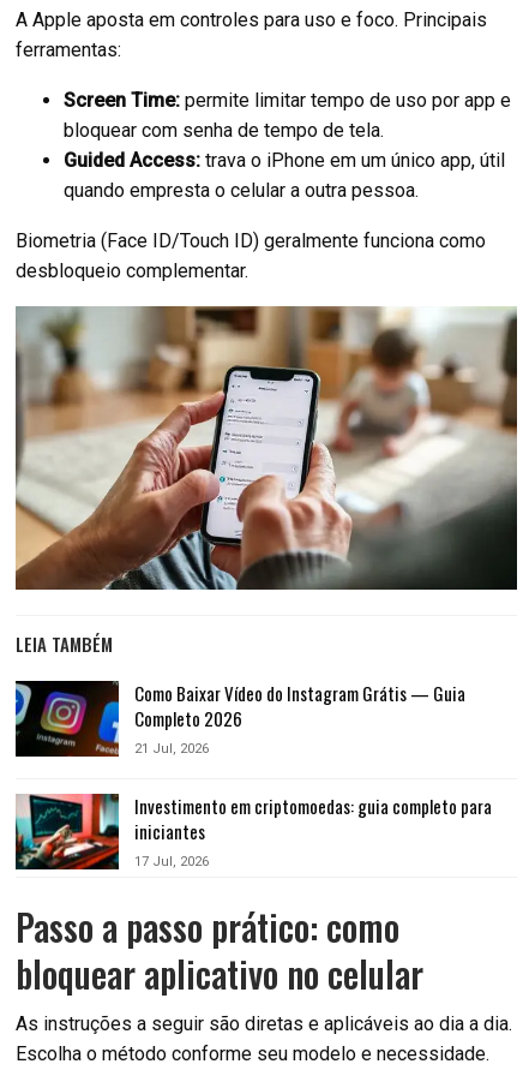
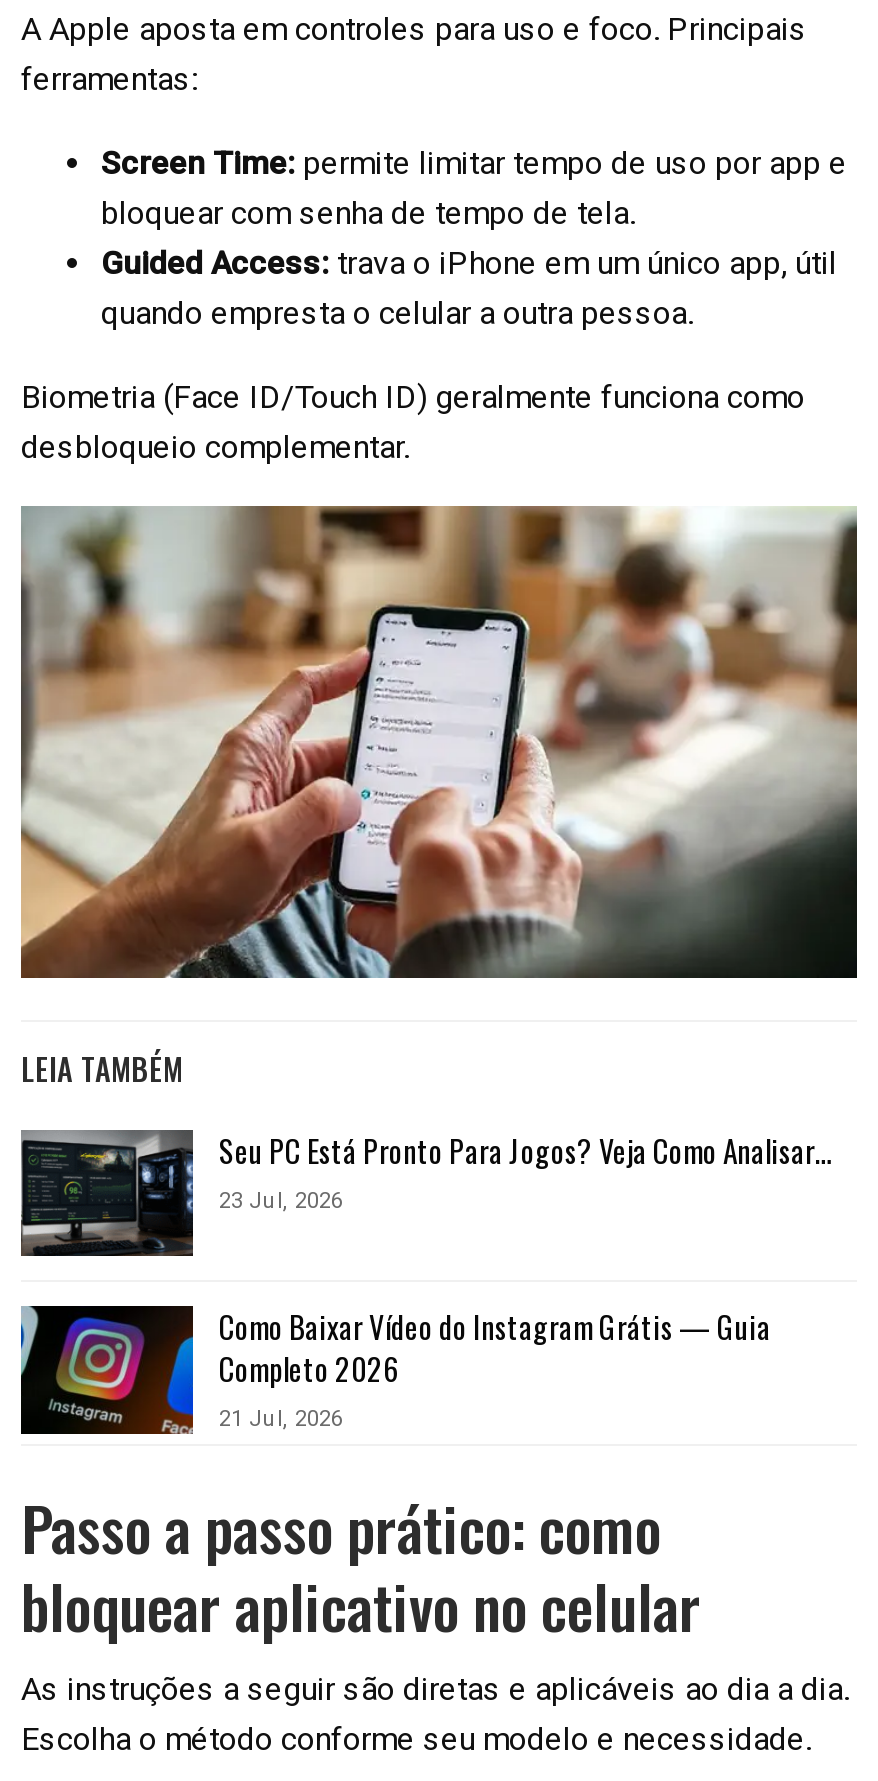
+ Seu PC Está Pronto Para Jogos? Veja Como Analisar…
+ 23 Jul, 2026

- [image]
+ [image]

moved down: Como Baixar Vídeo do Instagram Grátis — Guia | Completo 2026 | 21 Jul, 2026

- [image]
+ [image]

- Investimento em criptomoedas: guia completo para
- iniciantes
- 17 Jul, 2026
